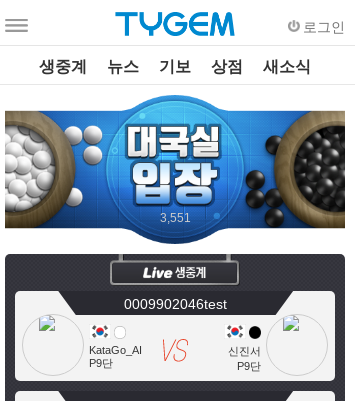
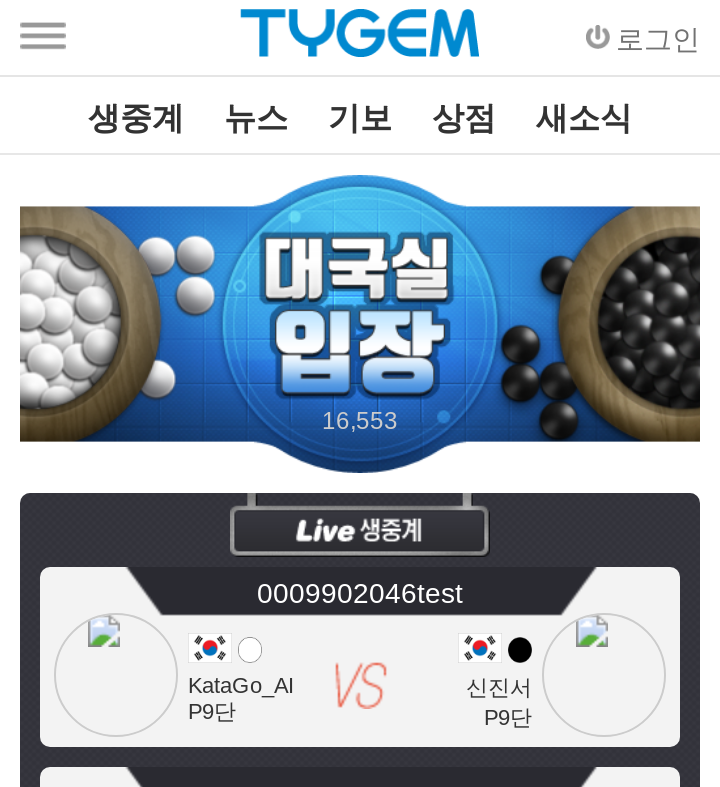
- 3,551
+ 16,553
